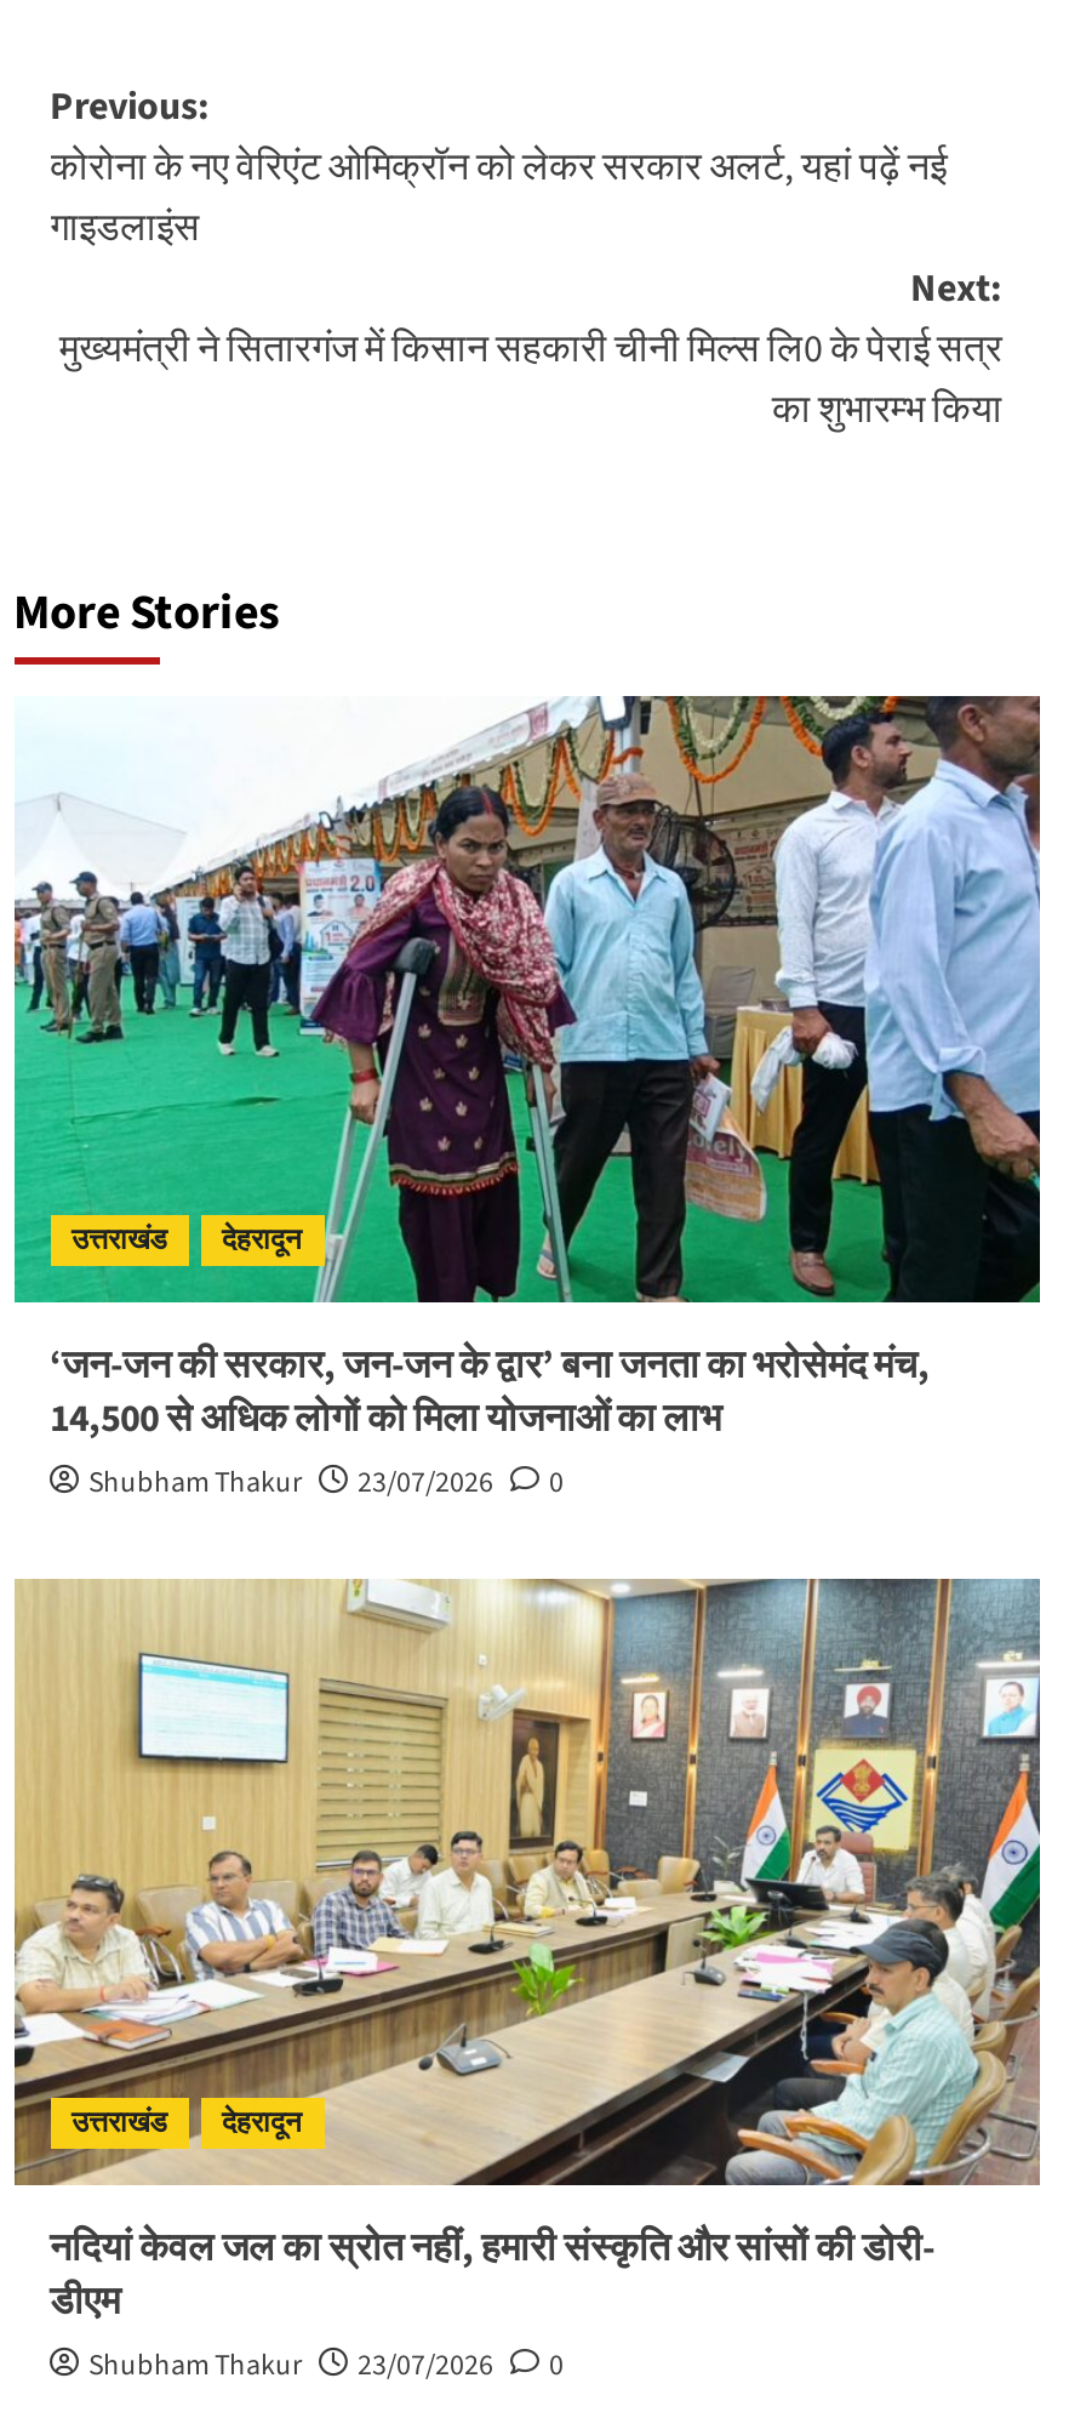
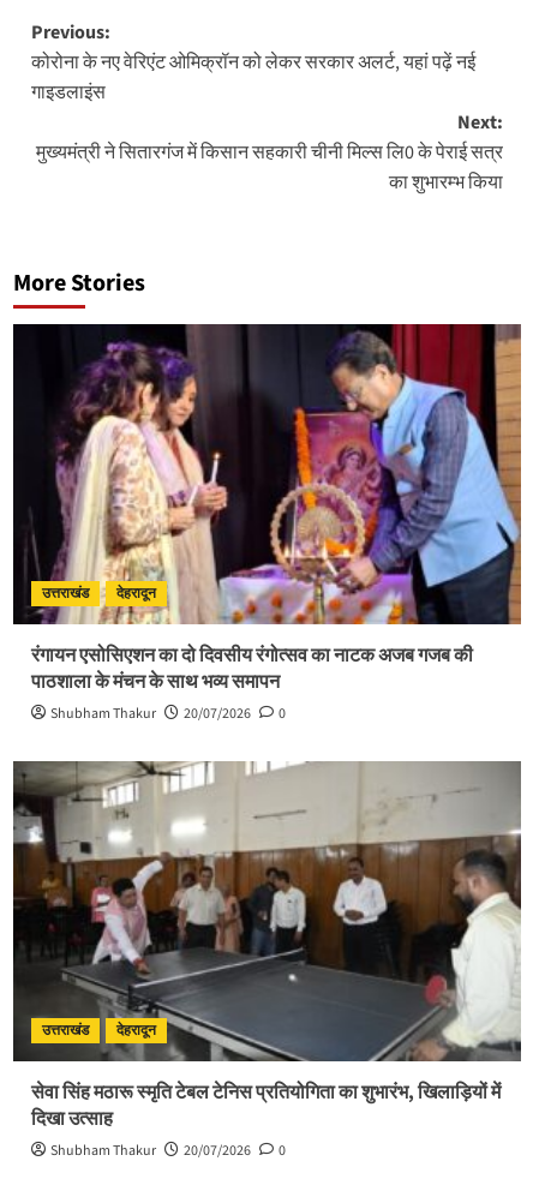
- [image]
- ‘जन-जन की सरकार, जन-जन के द्वार’ बना जनता का भरोसेमंद मंच,
- 14,500 से अधिक लोगों को मिला योजनाओं का लाभ
+ [image]
+ रंगायन एसोसिएशन का दो दिवसीय रंगोत्सव का नाटक अजब गजब की
+ पाठशाला के मंचन के साथ भव्य समापन

- Shubham Thakur 23/07/2026 0
+ Shubham Thakur 20/07/2026 0

- [image]
- नदियां केवल जल का स्रोत नहीं, हमारी संस्कृति और सांसों की डोरी-
- डीएम
+ [image]
+ सेवा सिंह मठारू स्मृति टेबल टेनिस प्रतियोगिता का शुभारंभ, खिलाड़ियों में
+ दिखा उत्साह

- Shubham Thakur 23/07/2026 0
+ Shubham Thakur 20/07/2026 0
